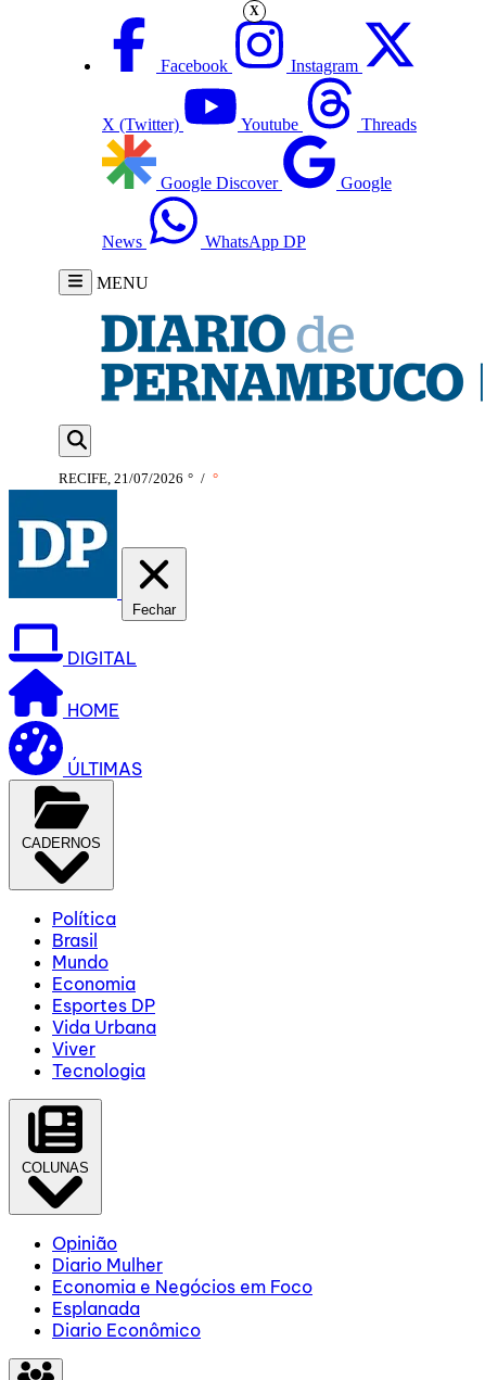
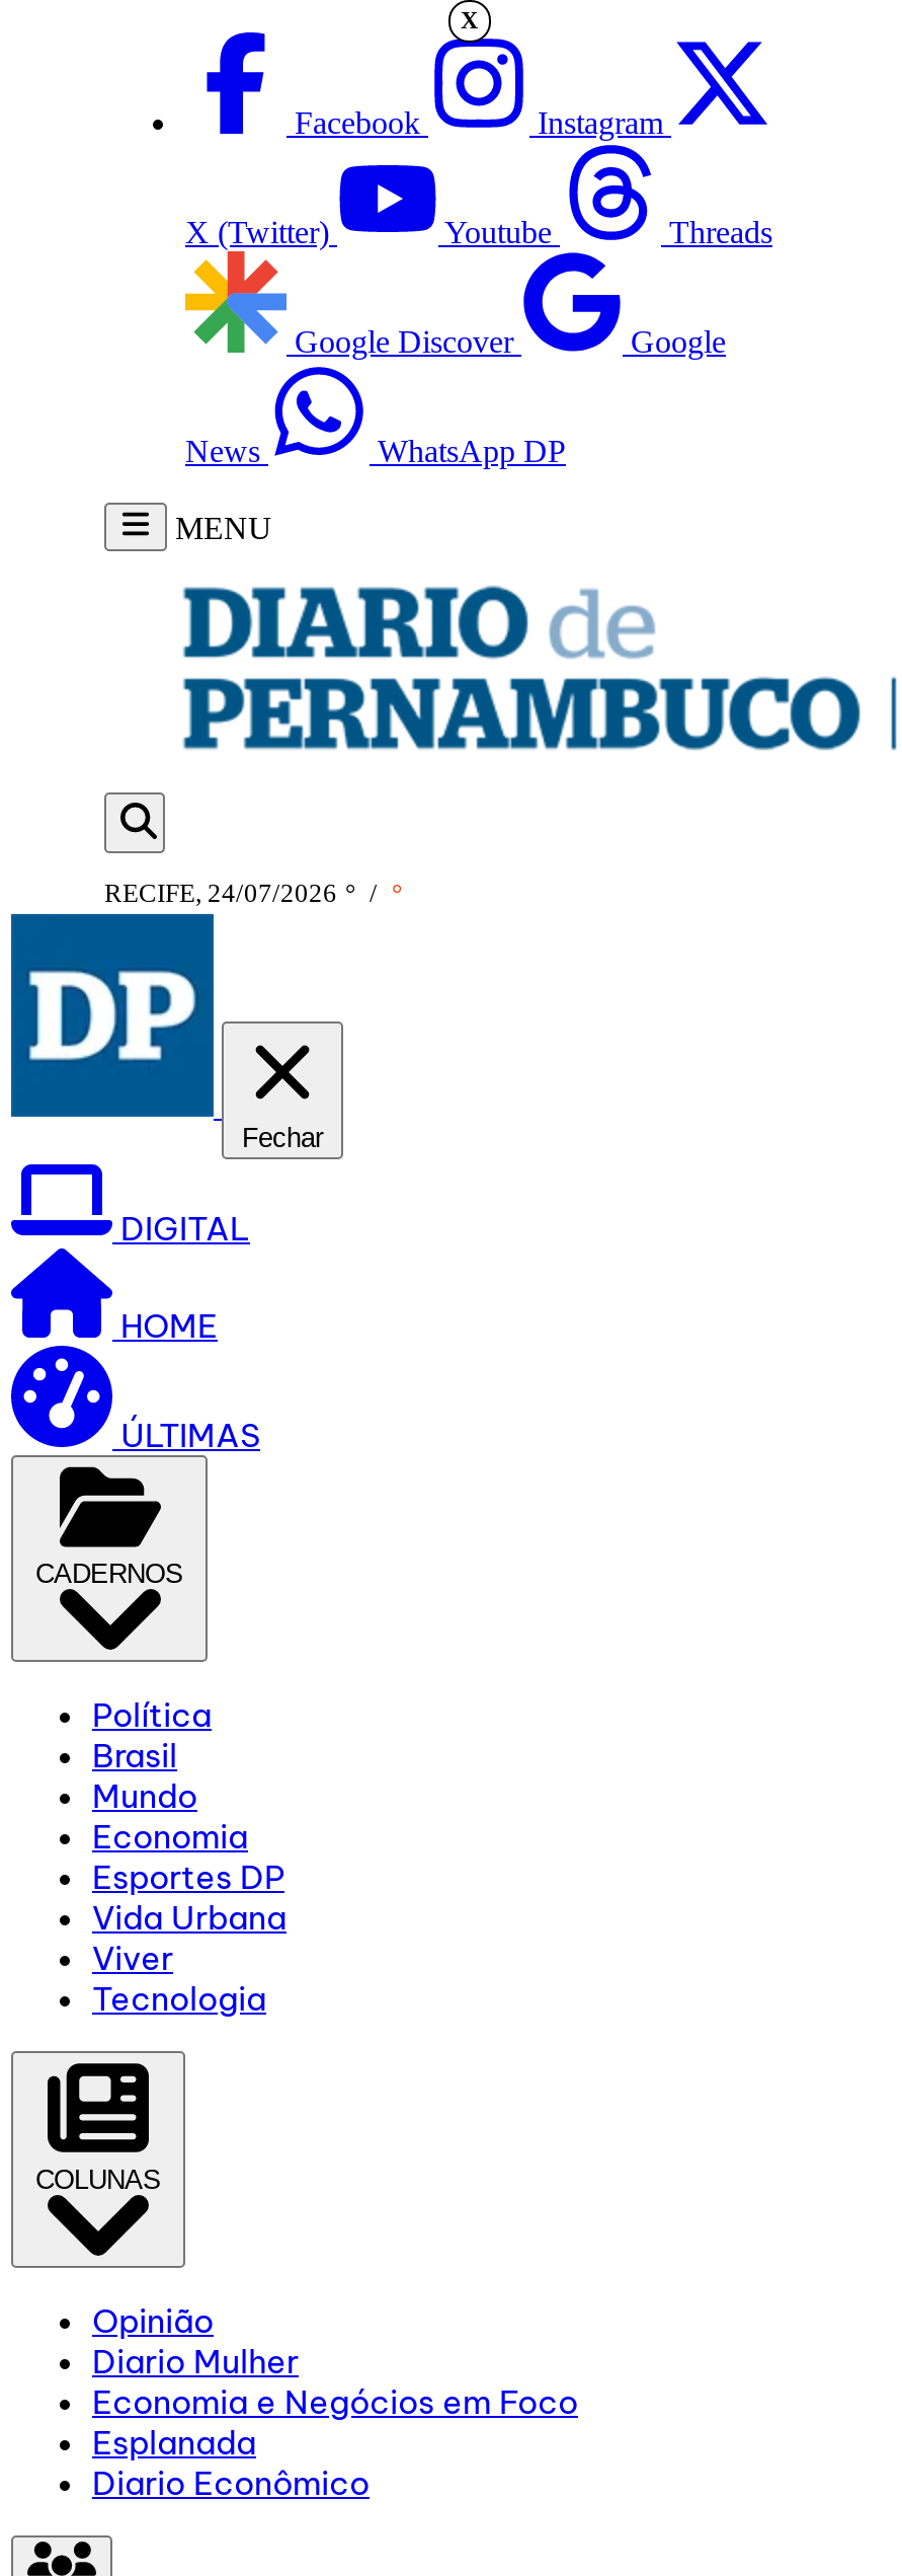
- RECIFE, 21/07/2026 ° / °
+ RECIFE, 24/07/2026 ° / °
